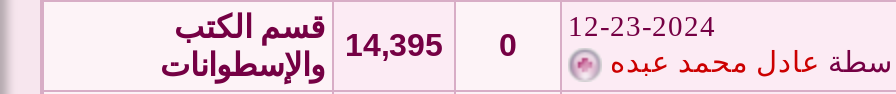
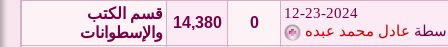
- 14,395 0
+ 14,380 0
